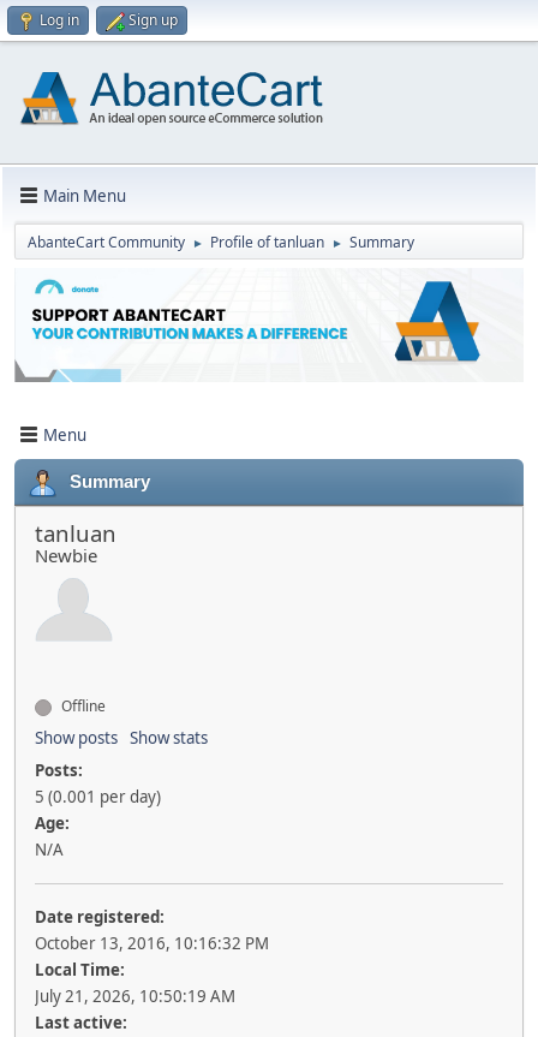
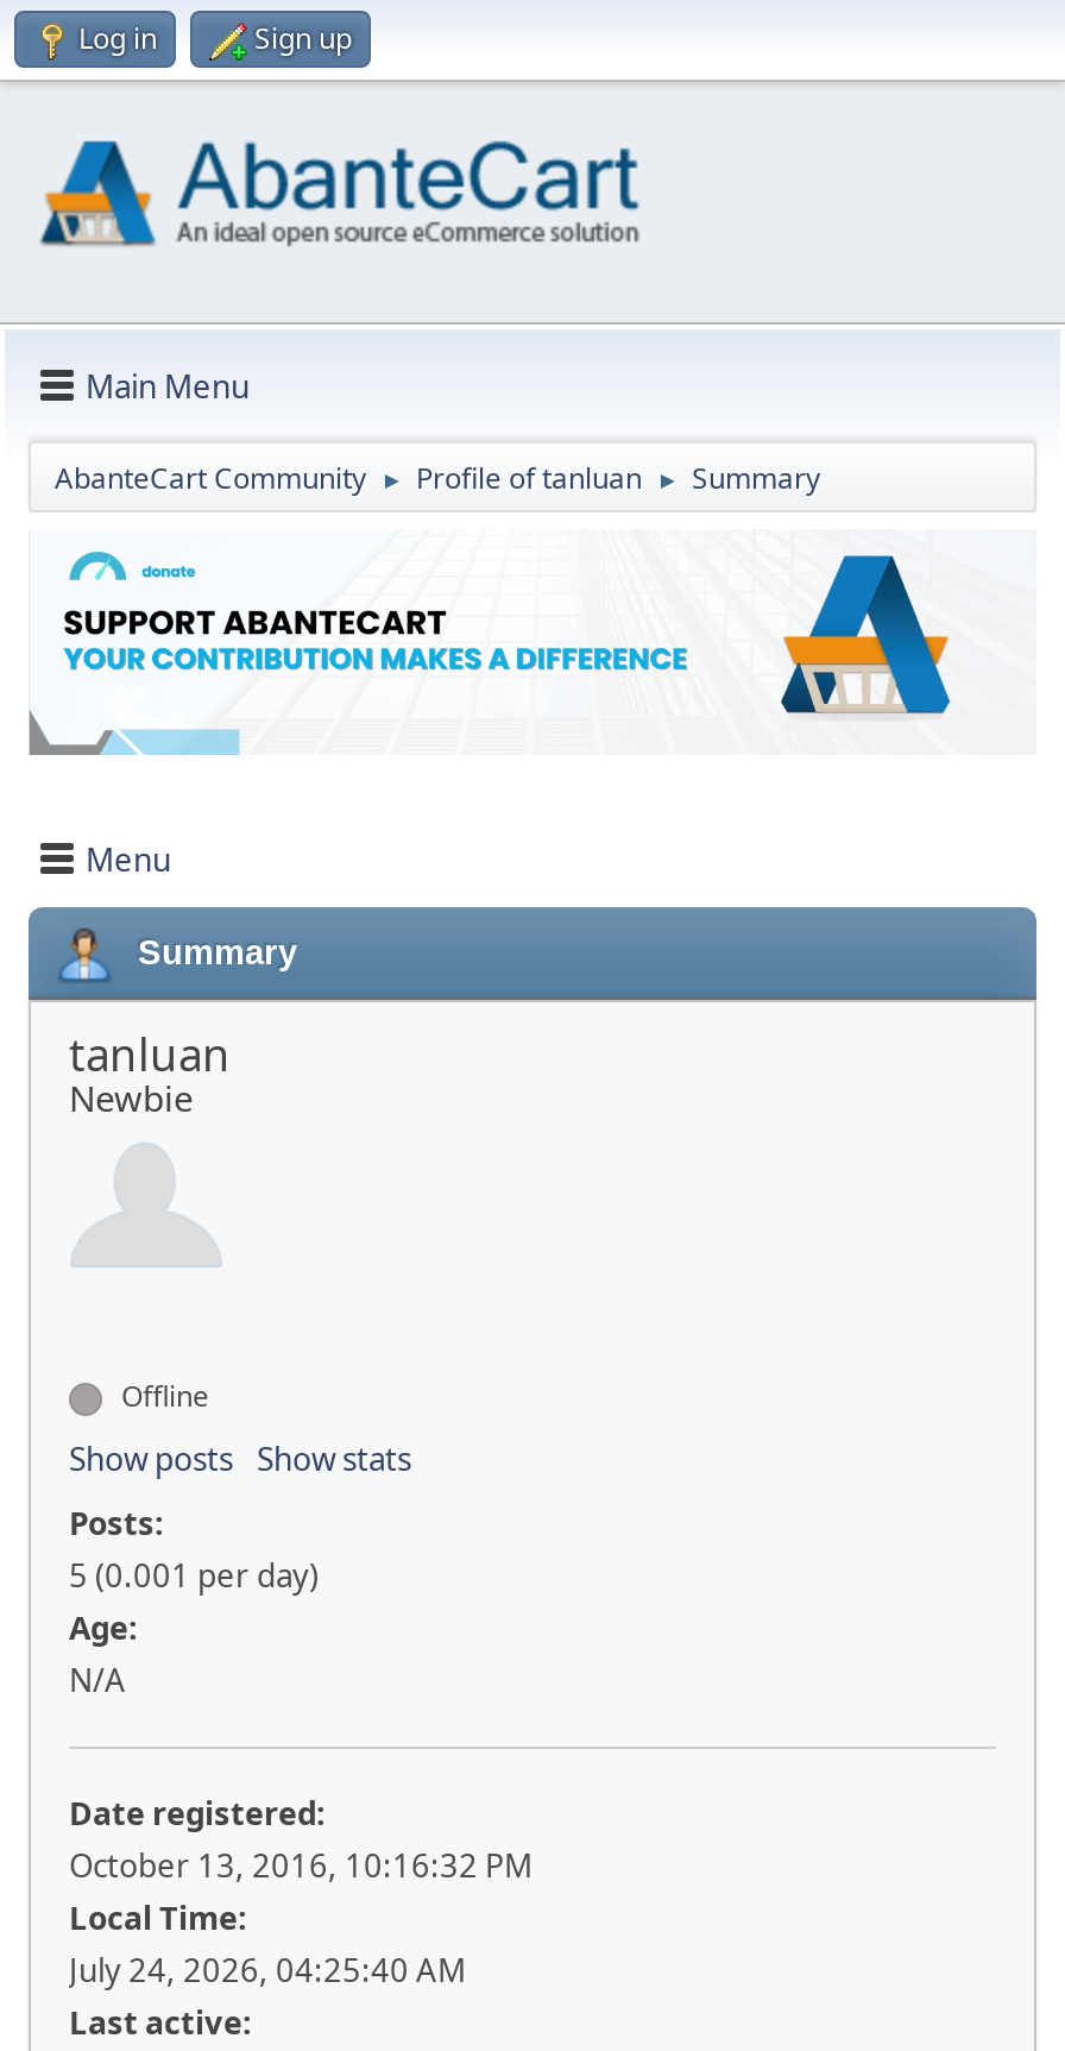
- July 21, 2026, 10:50:19 AM
+ July 24, 2026, 04:25:40 AM
